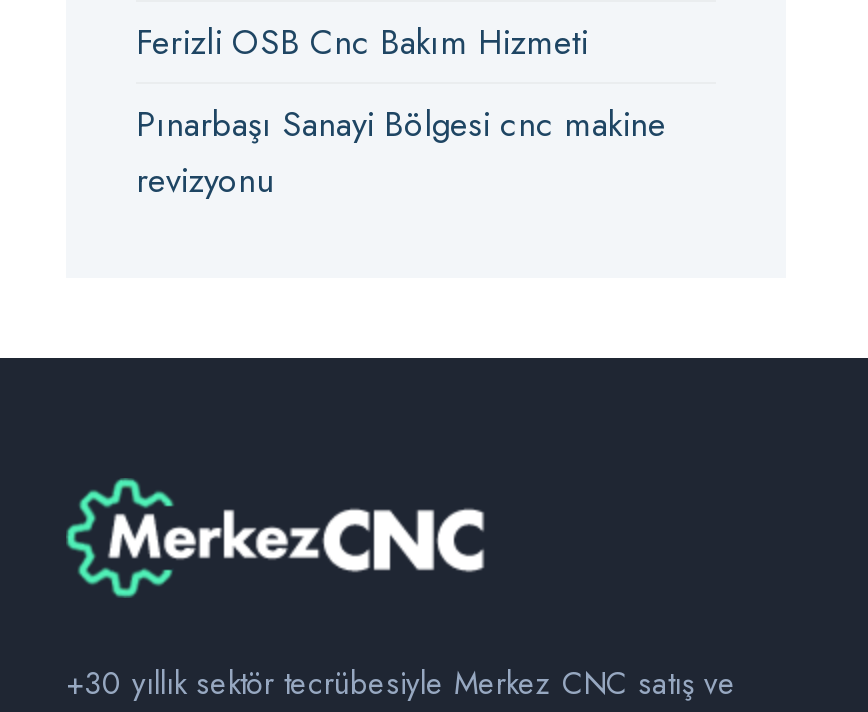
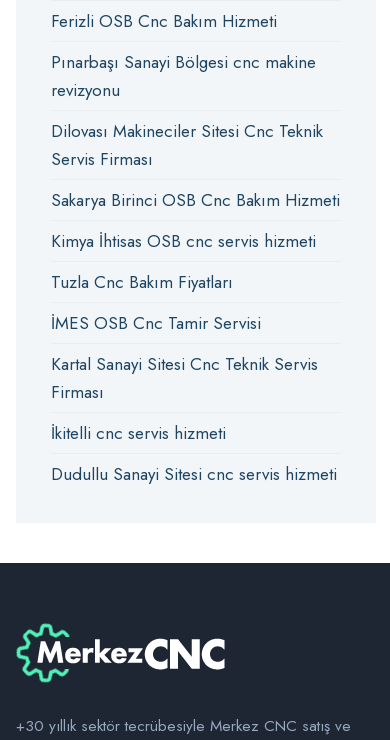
+ Dilovası Makineciler Sitesi Cnc Teknik
+ Servis Firması
+ Sakarya Birinci OSB Cnc Bakım Hizmeti
+ Kimya İhtisas OSB cnc servis hizmeti
+ Tuzla Cnc Bakım Fiyatları
+ İMES OSB Cnc Tamir Servisi
+ Kartal Sanayi Sitesi Cnc Teknik Servis
+ Firması
+ İkitelli cnc servis hizmeti
+ Dudullu Sanayi Sitesi cnc servis hizmeti
